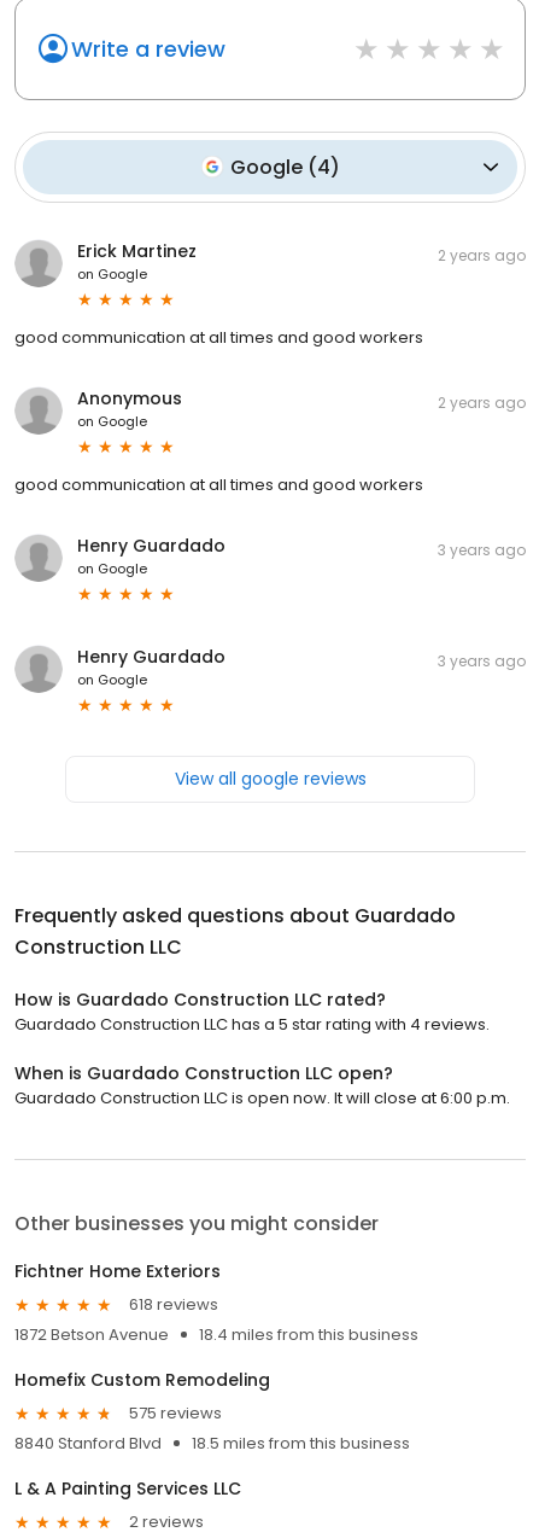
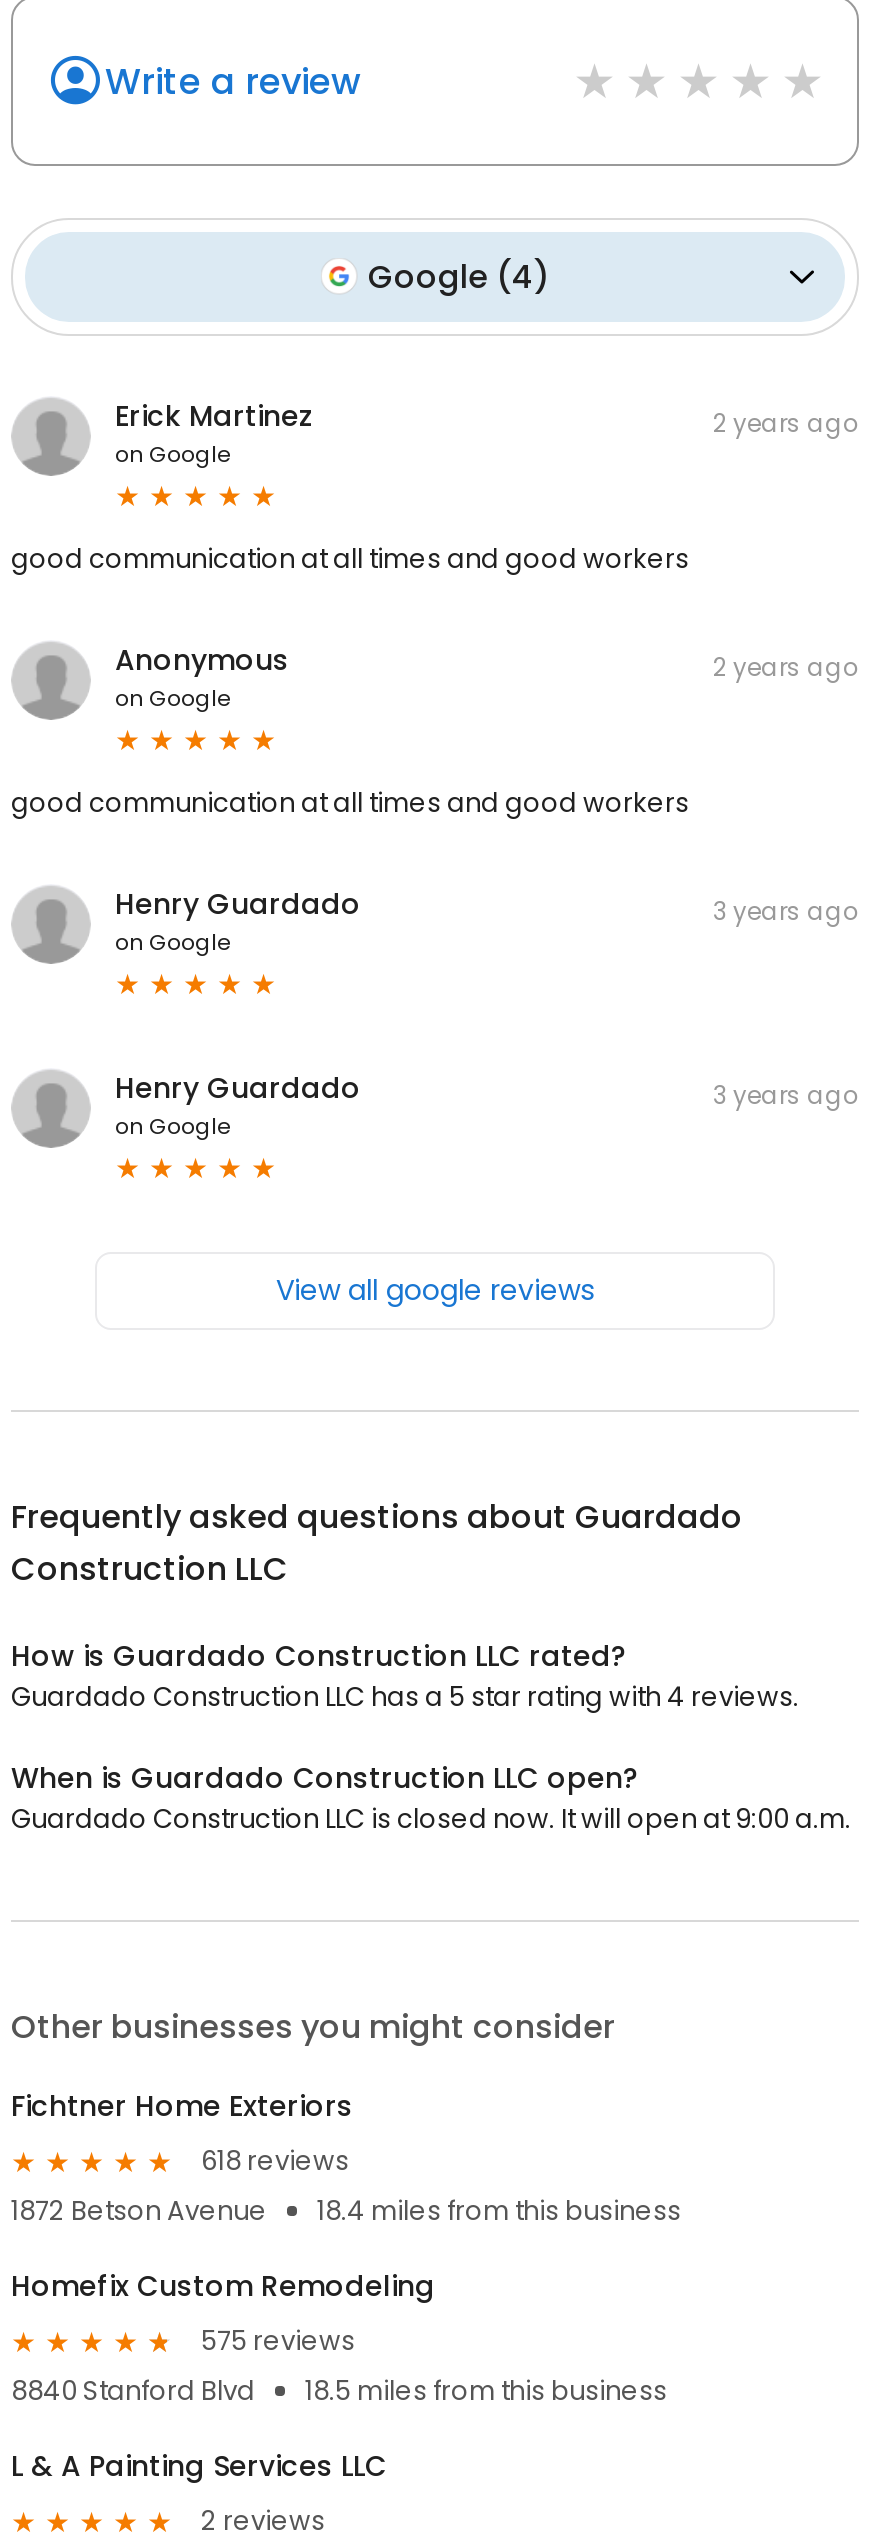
- Guardado Construction LLC is open now. It will close at 6:00 p.m.
+ Guardado Construction LLC is closed now. It will open at 9:00 a.m.
